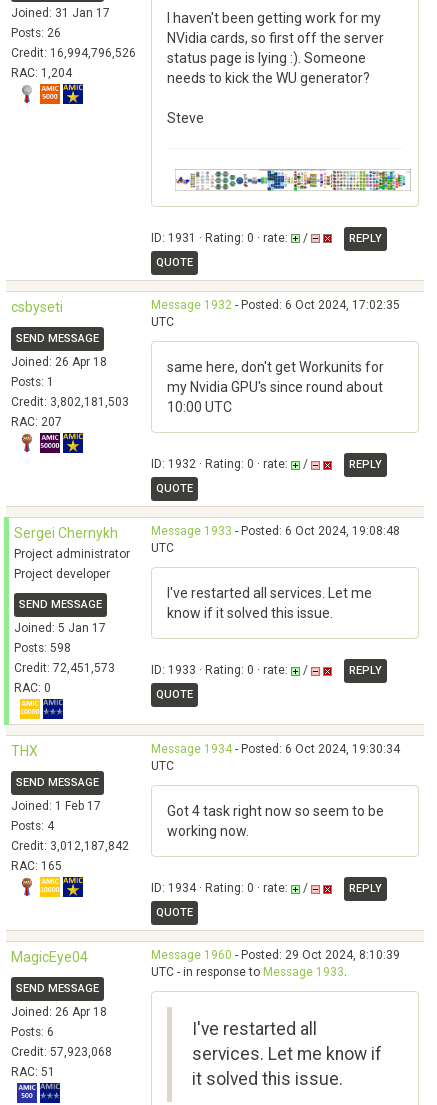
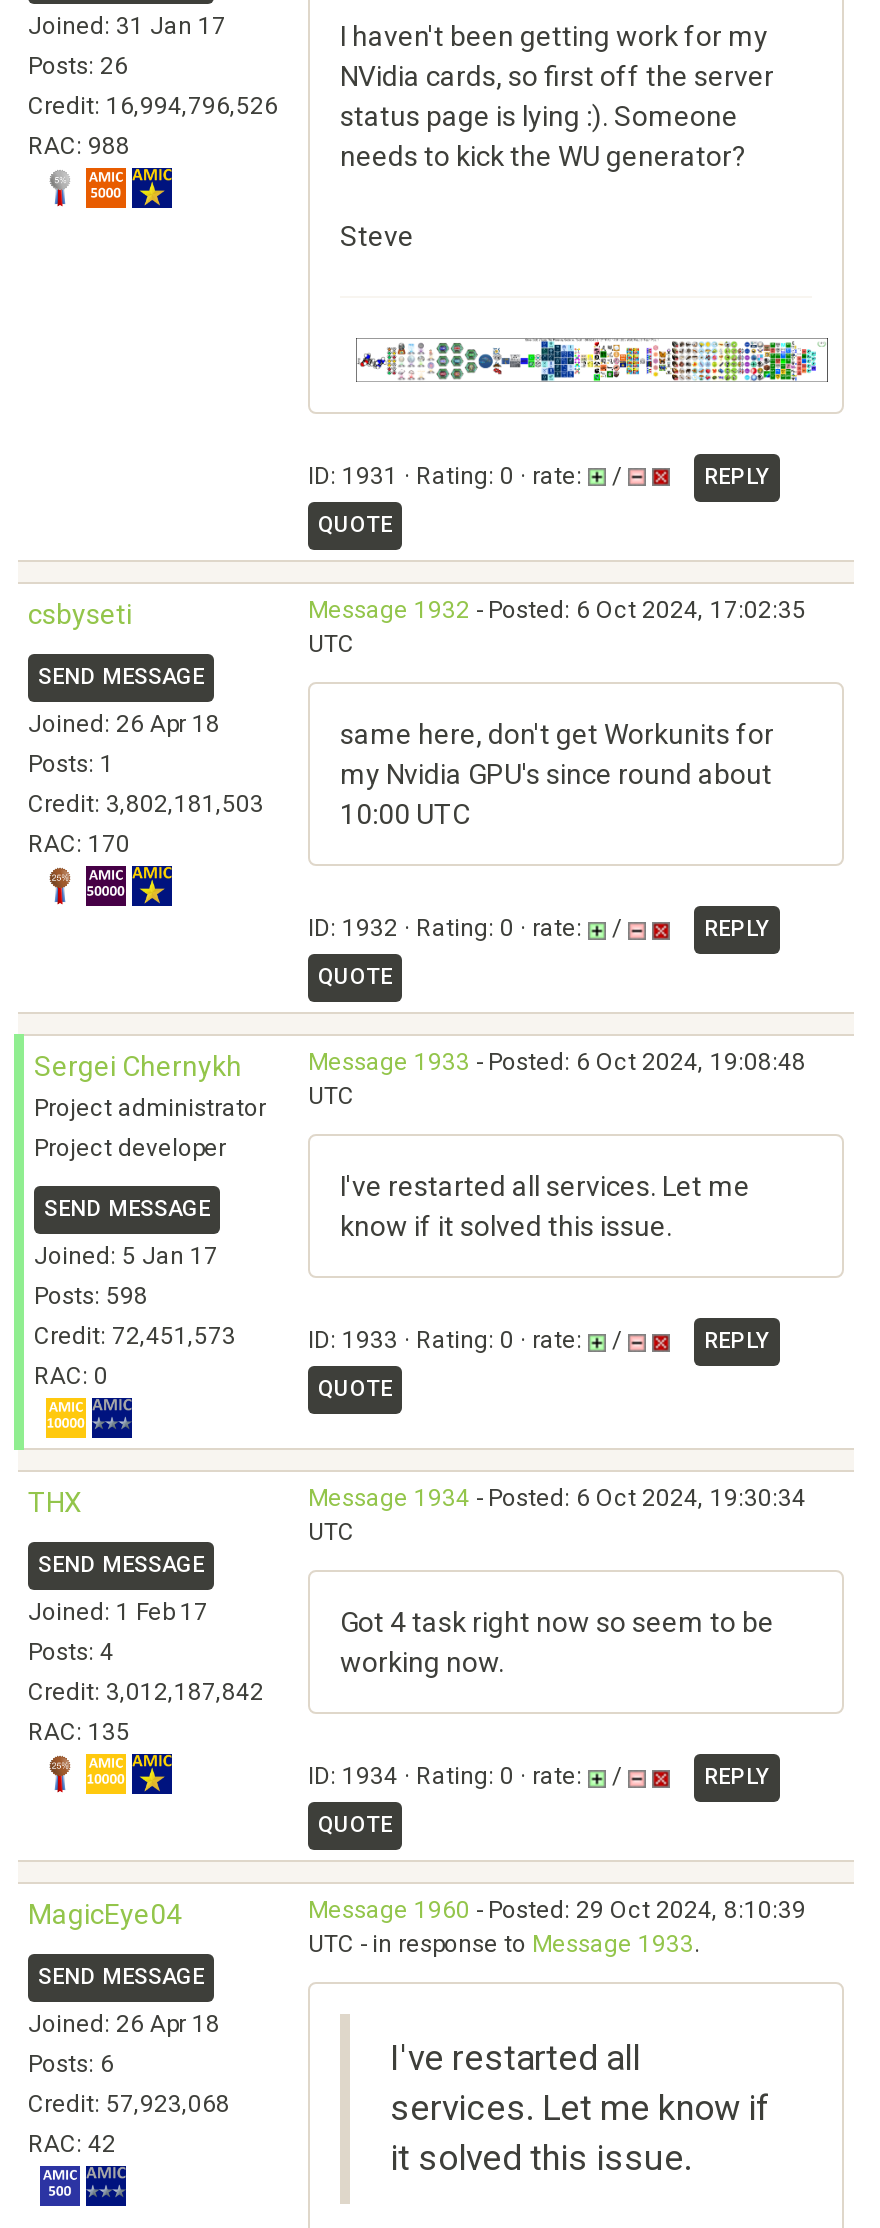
- RAC: 1,204
+ RAC: 988

- RAC: 207
+ RAC: 170

- RAC: 165
+ RAC: 135

- RAC: 51
+ RAC: 42
